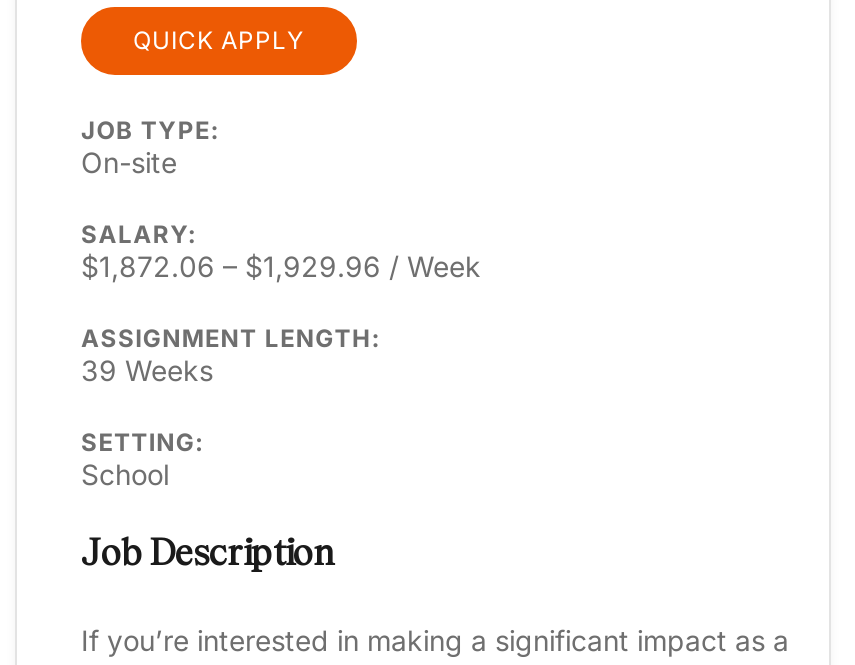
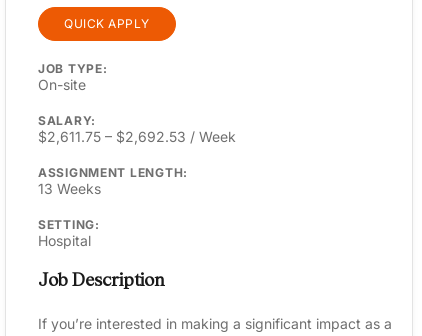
- $1,872.06 – $1,929.96 / Week
+ $2,611.75 – $2,692.53 / Week

- 39 Weeks
+ 13 Weeks

- School
+ Hospital
